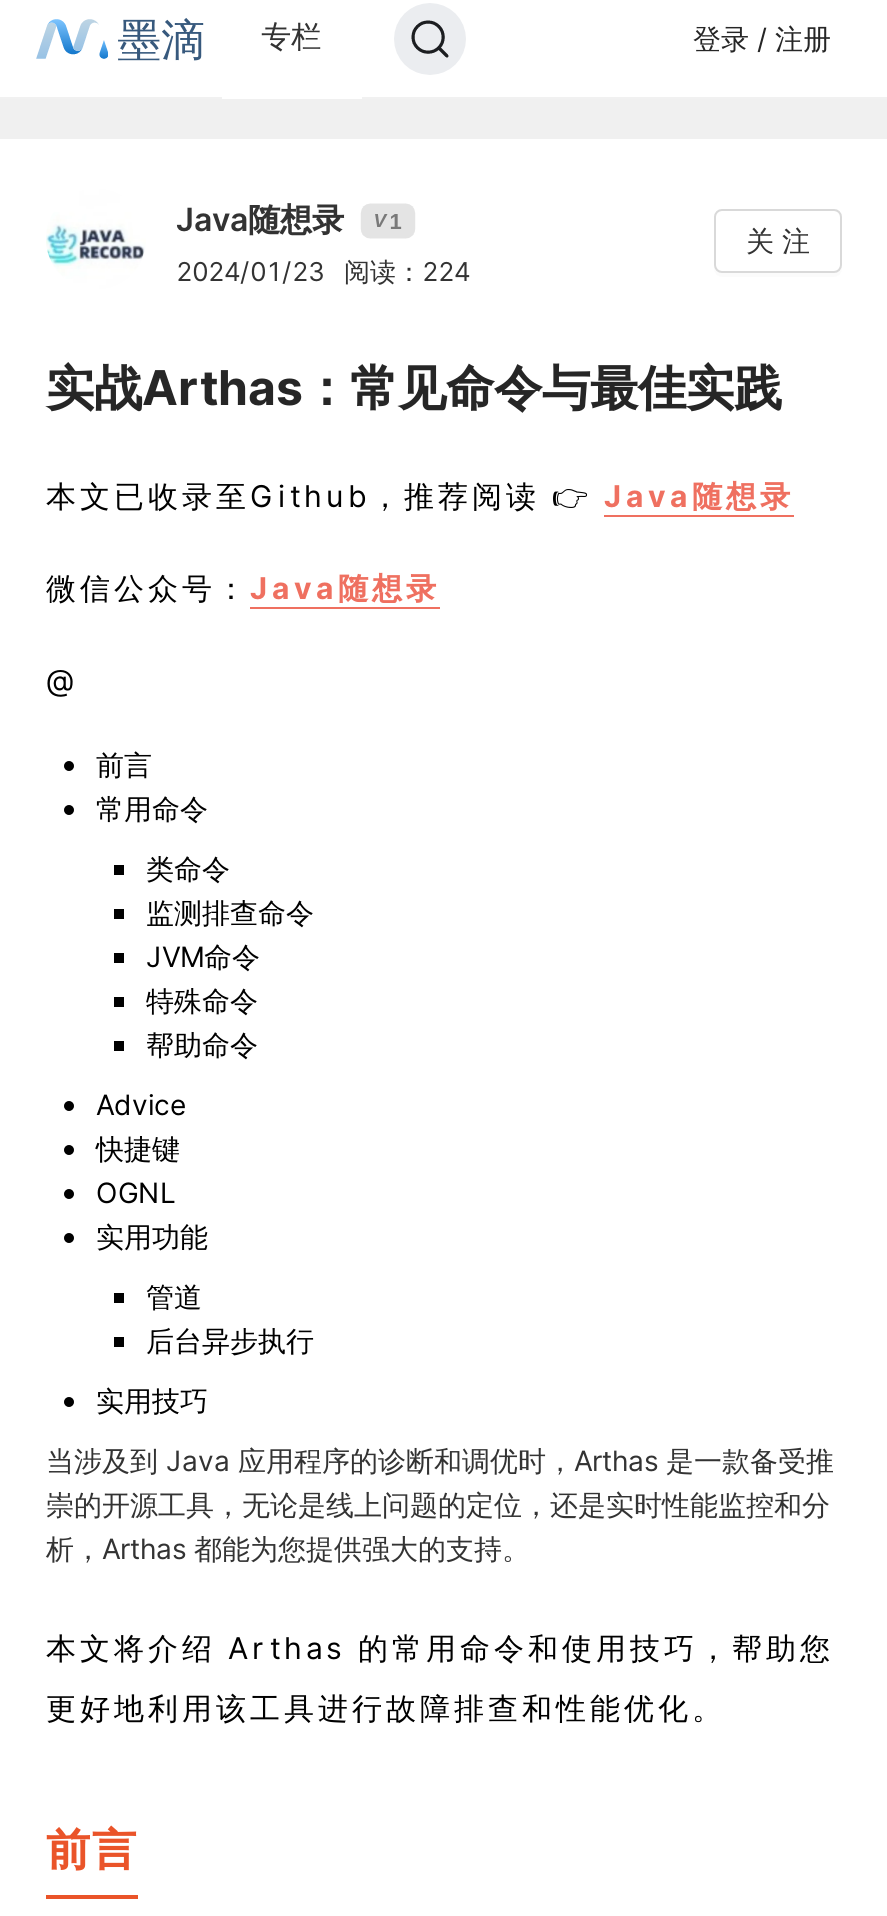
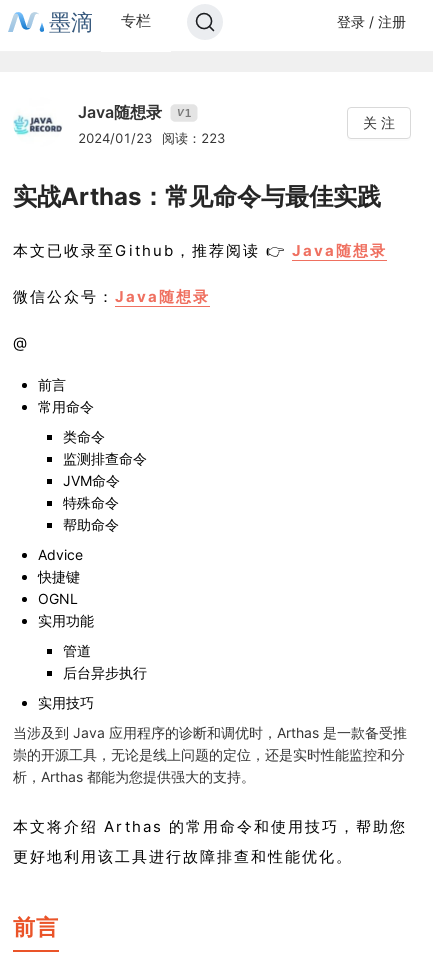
- 2024/01/23 阅读：224
+ 2024/01/23 阅读：223
